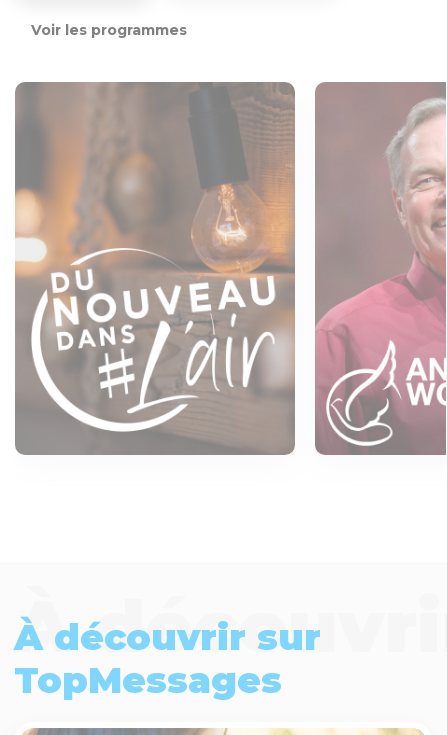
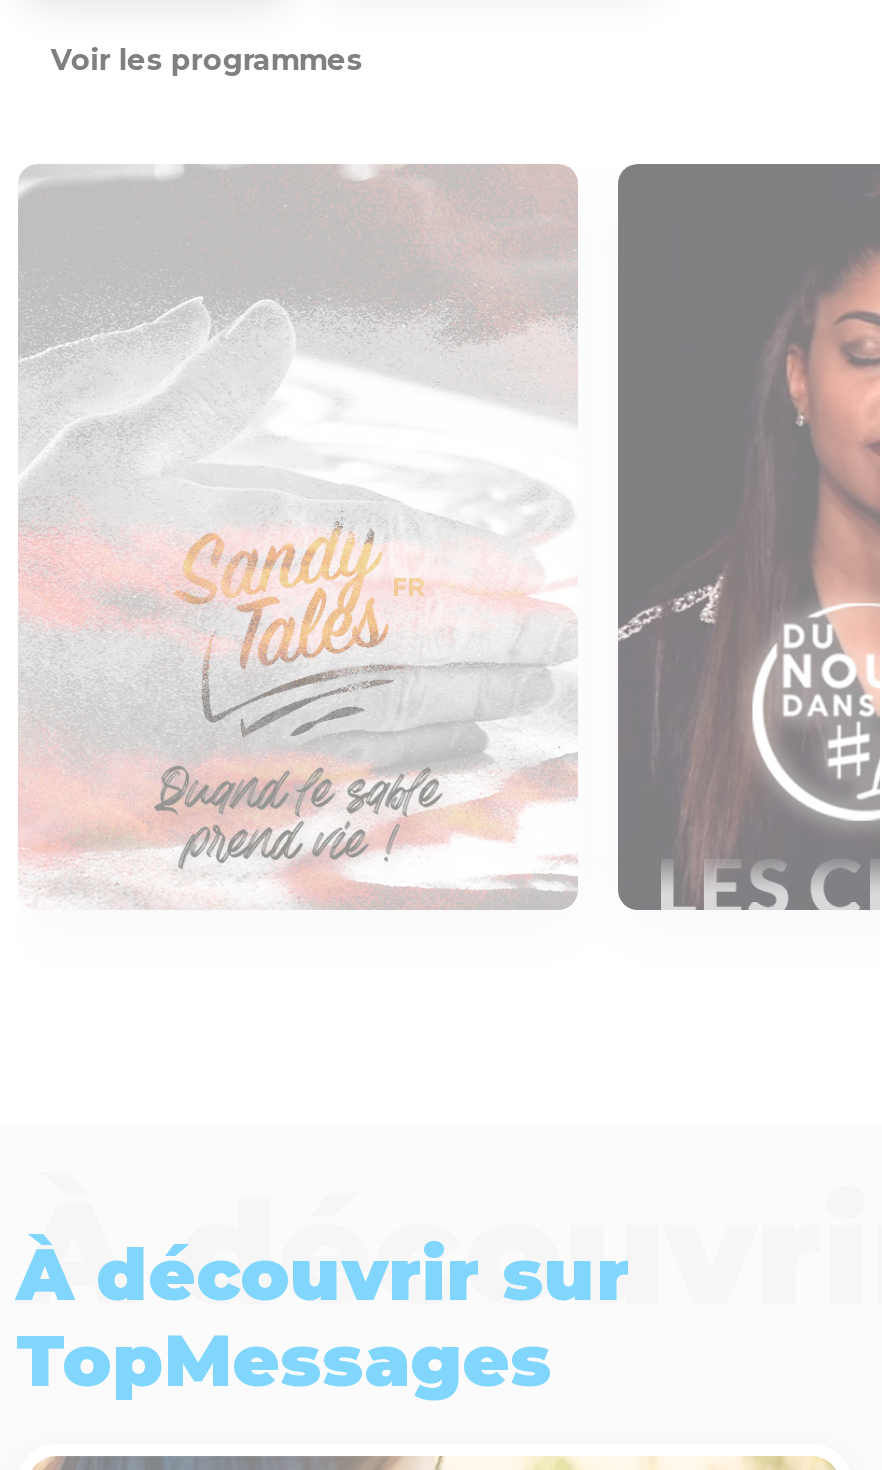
- [image]
+ [image]

- [image]
+ [image]
